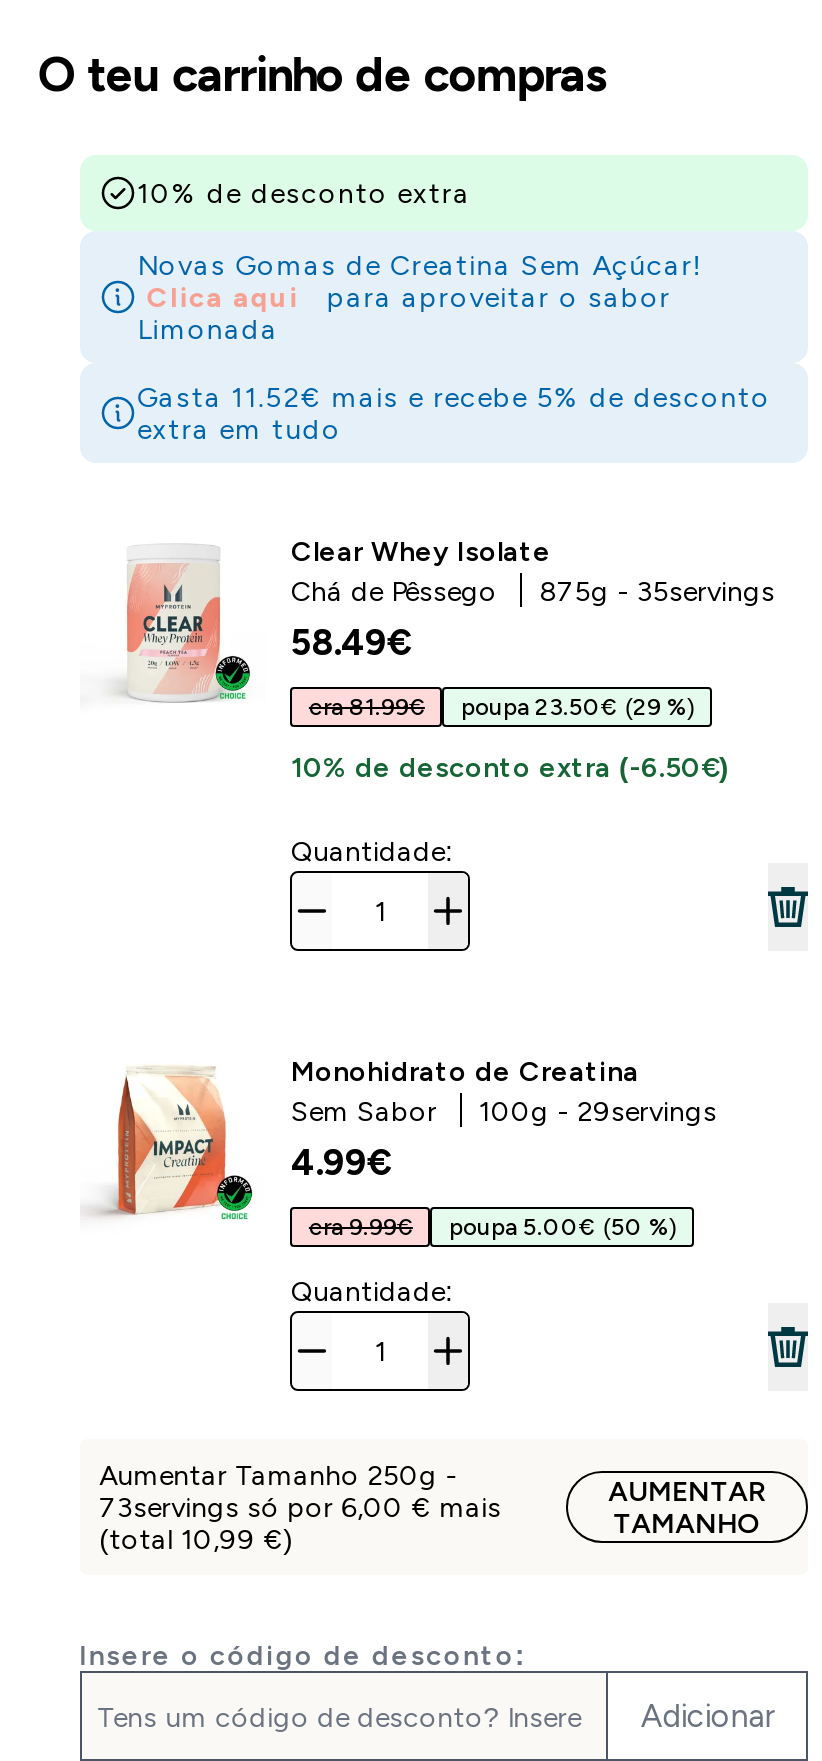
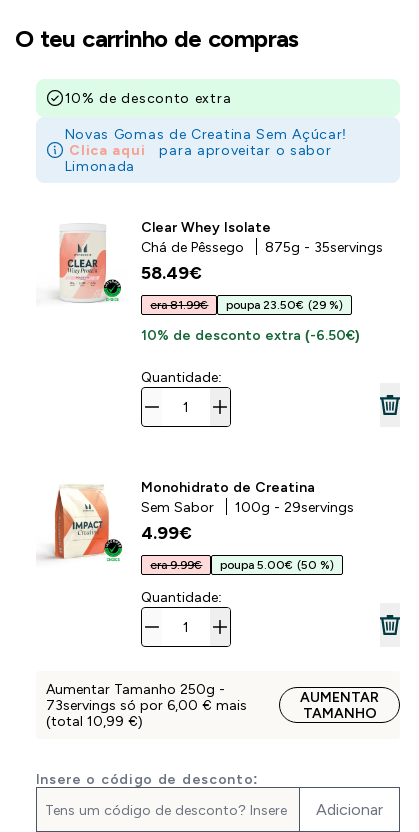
- Gasta 11.52€ mais e recebe 5% de desconto
- extra em tudo
